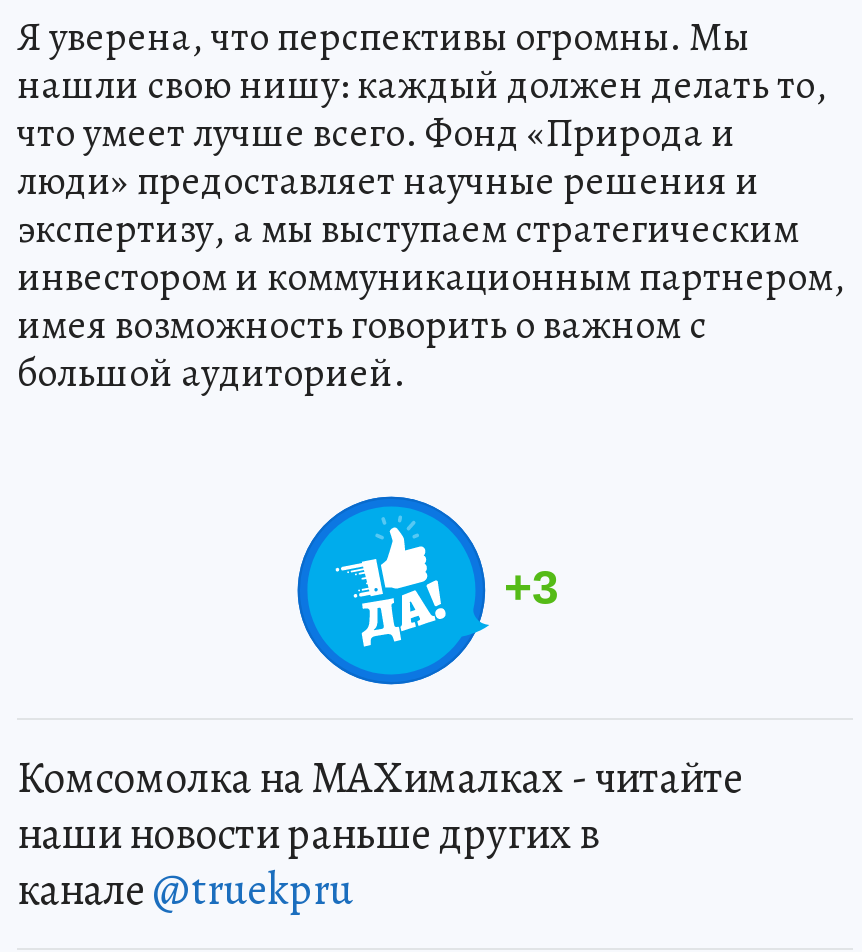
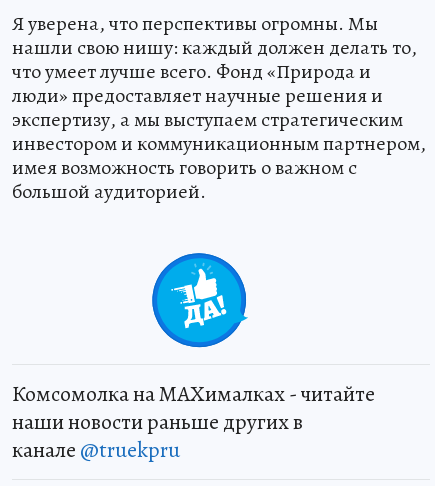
- +3
